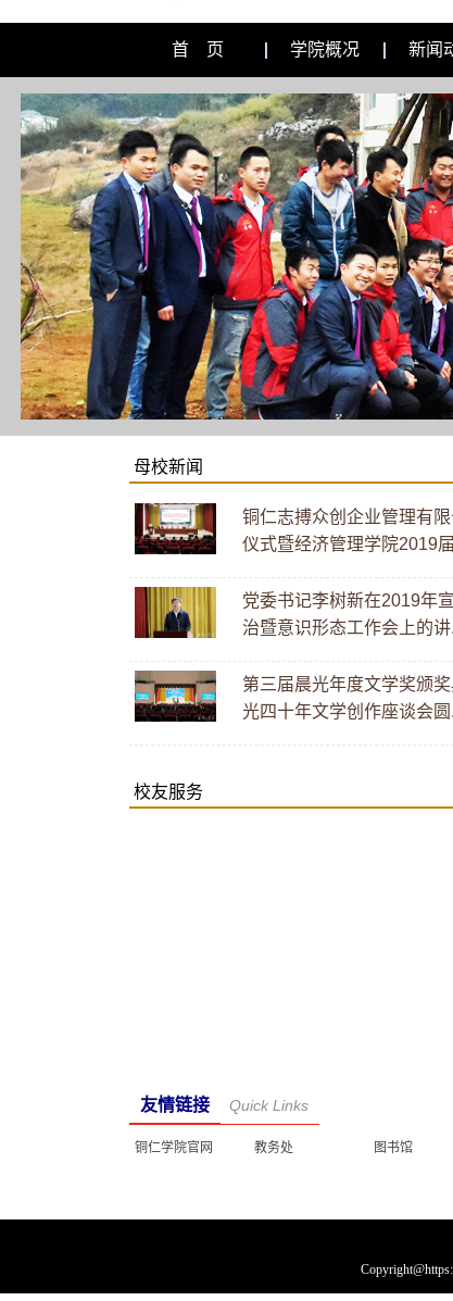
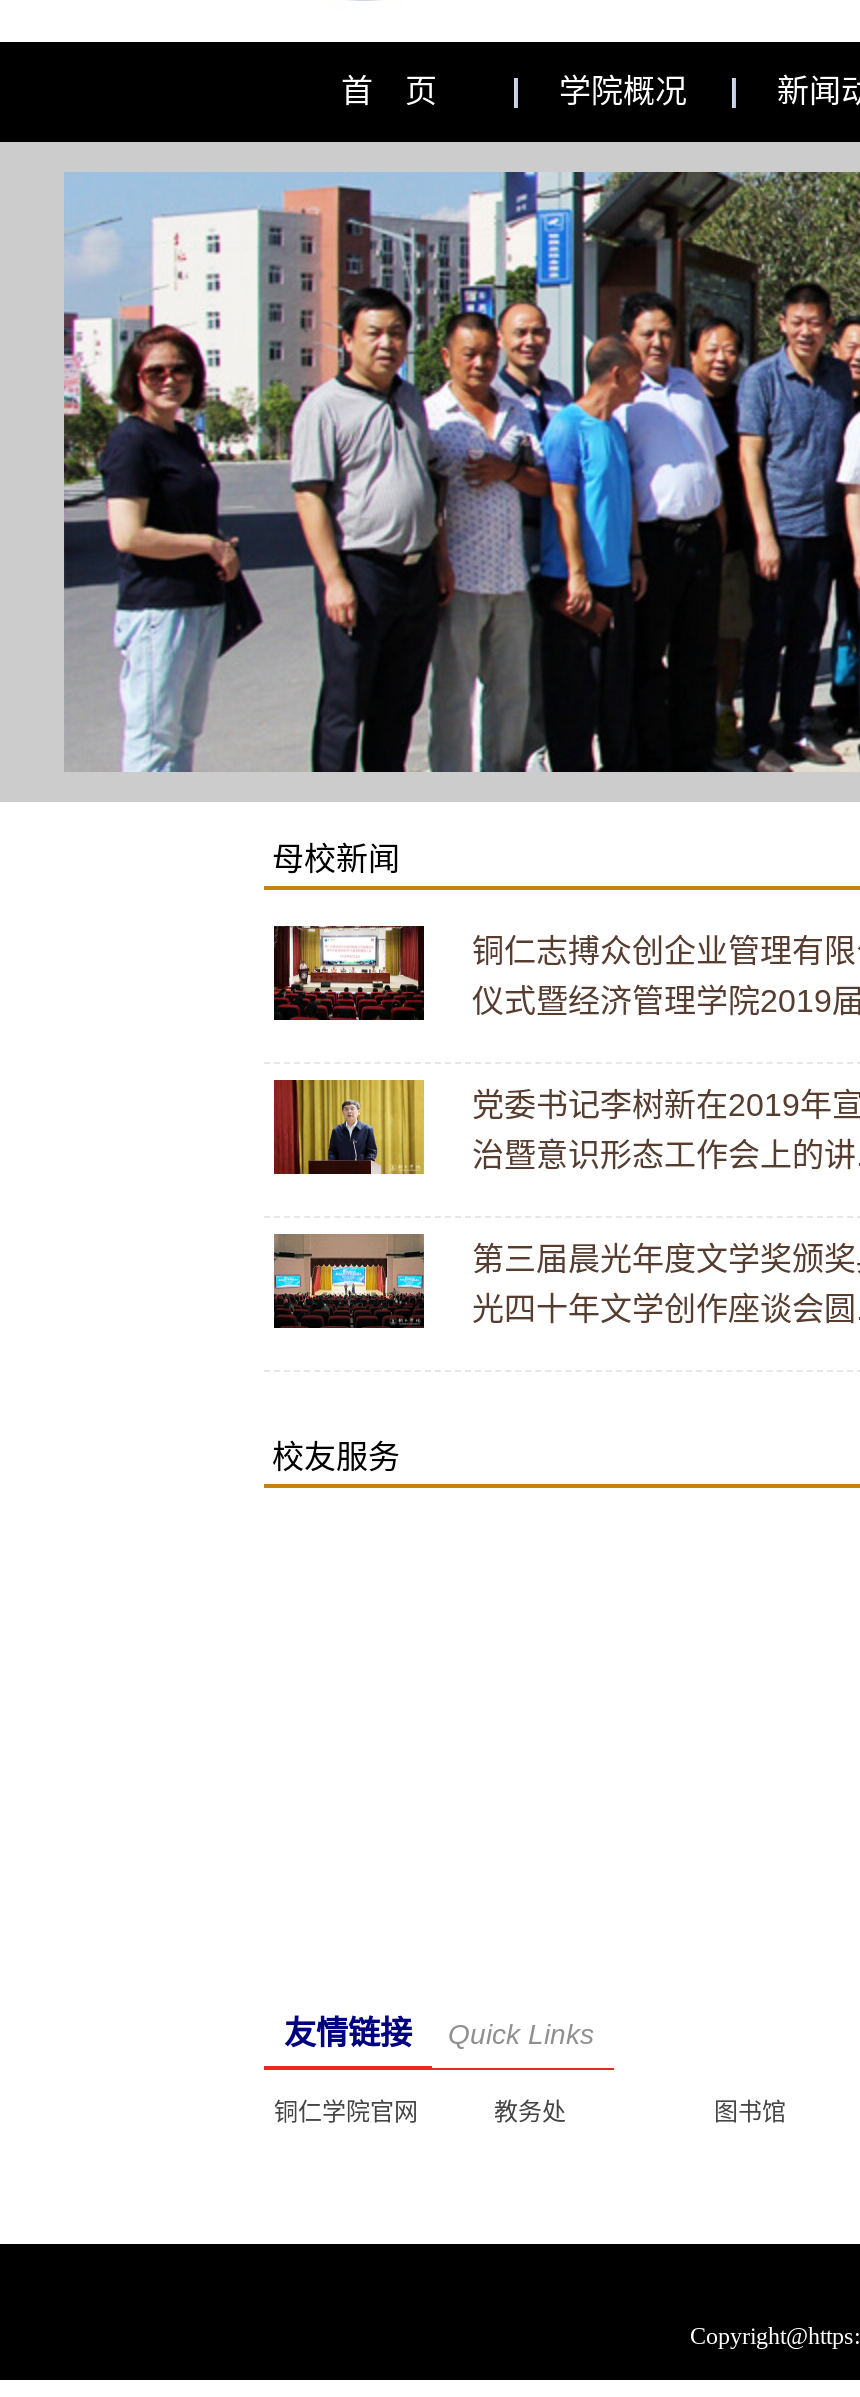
- [image]
+ [image]
